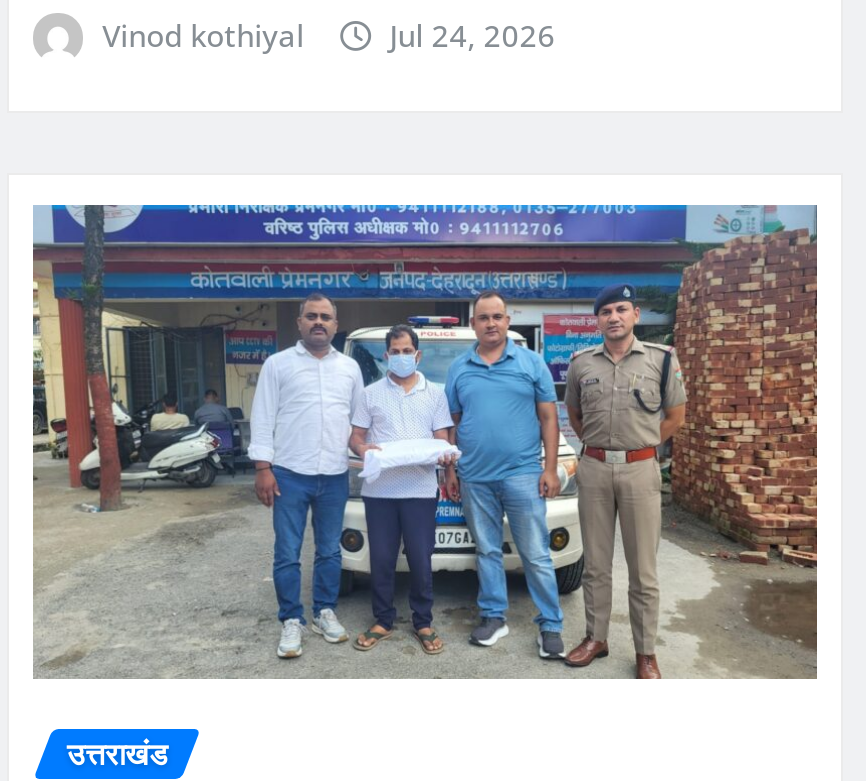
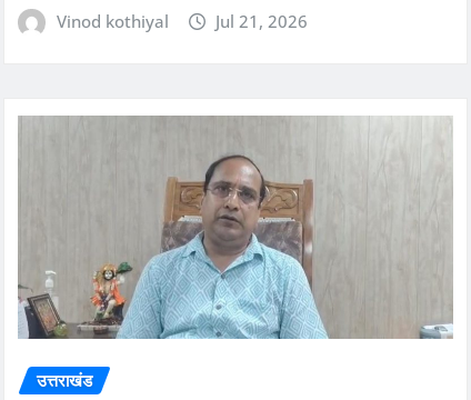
- Jul 24, 2026
+ Jul 21, 2026

- [image]
+ [image]
